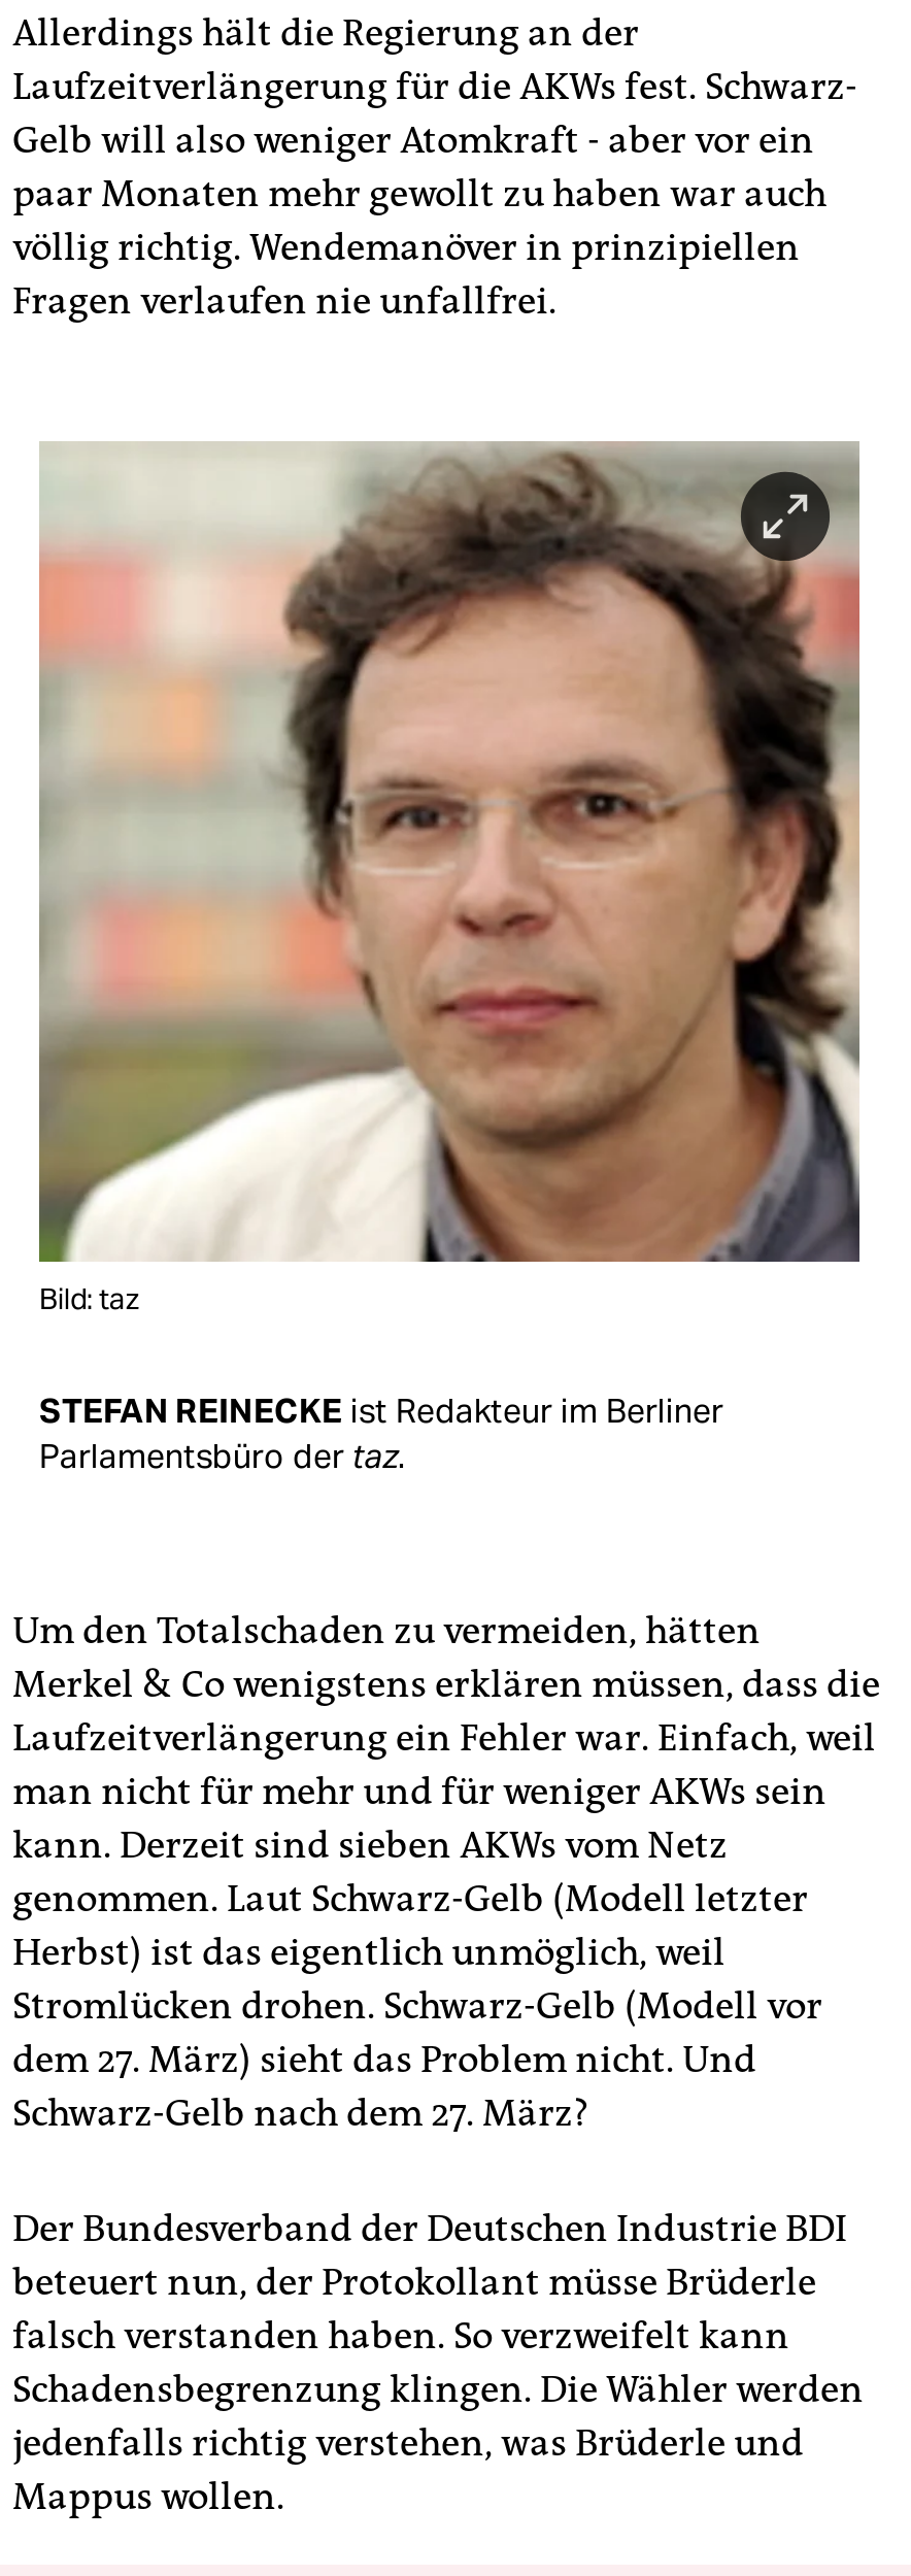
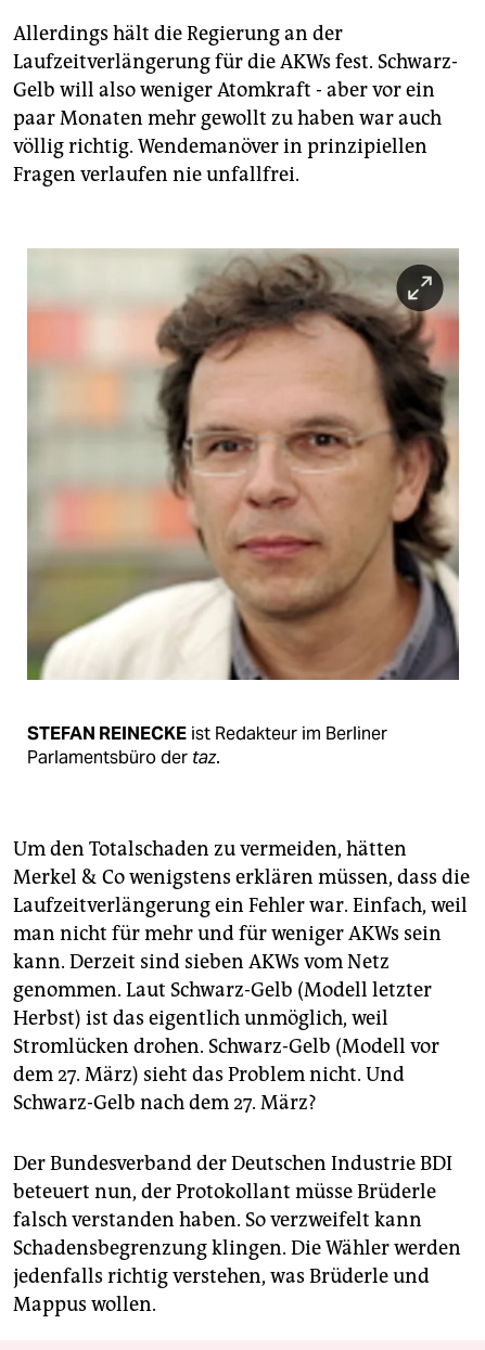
- Bild: taz
